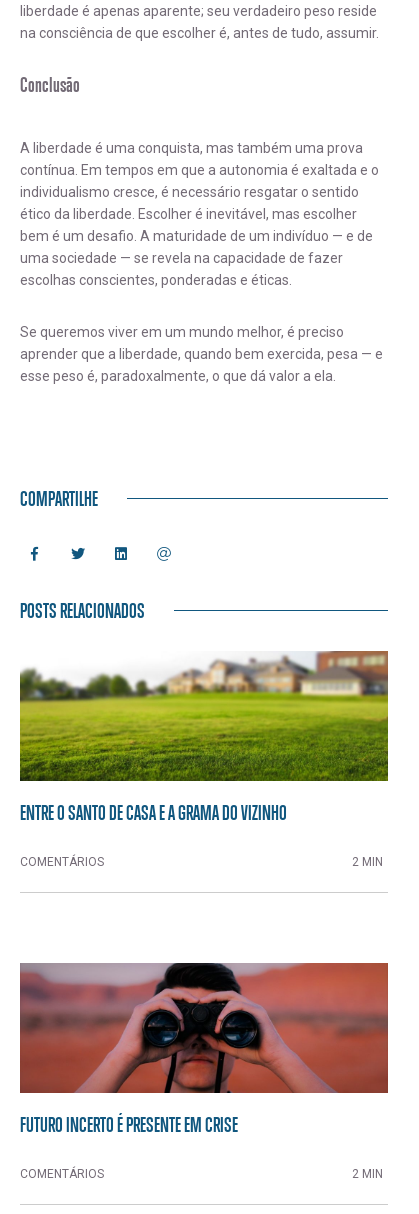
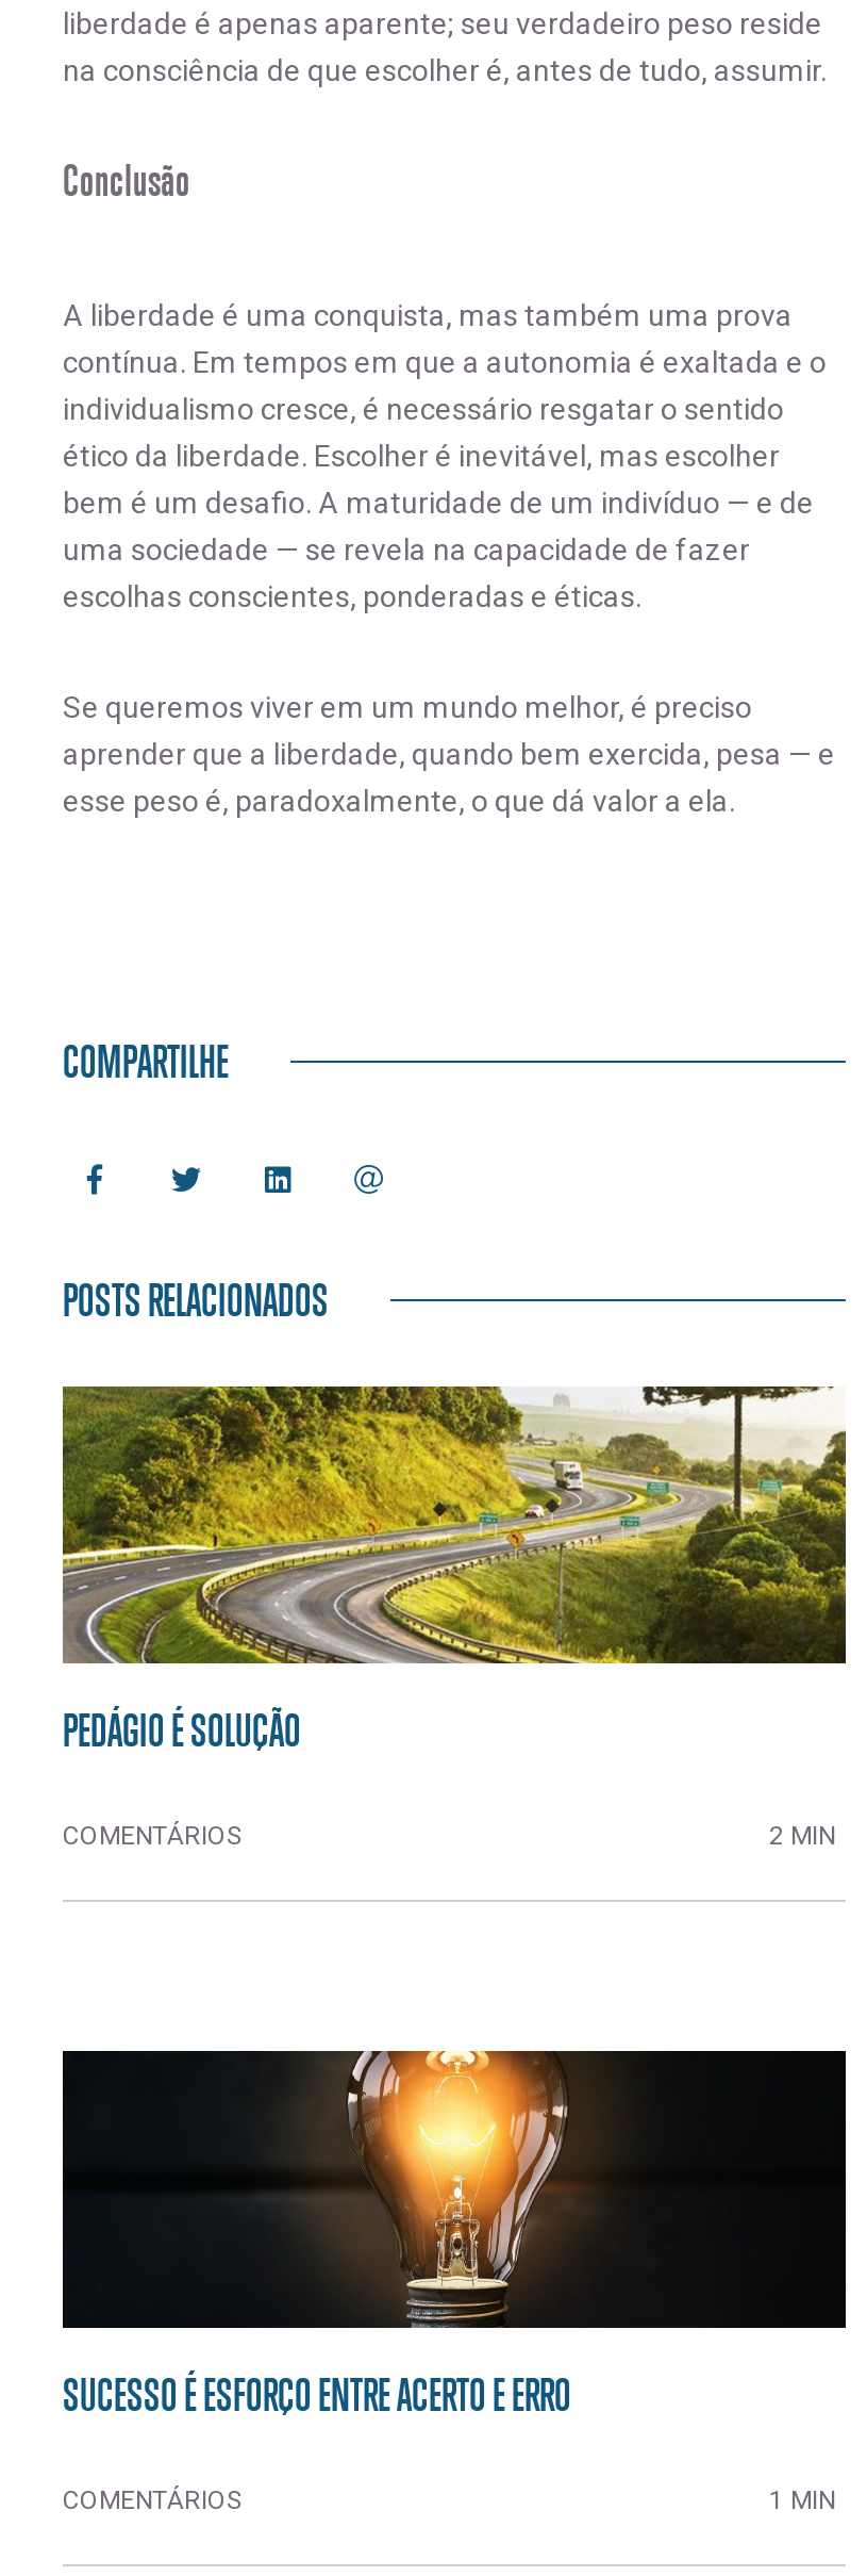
- [image]
- ENTRE O SANTO DE CASA E A GRAMA DO VIZINHO
+ [image]
+ PEDÁGIO É SOLUÇÃO

- [image]
- FUTURO INCERTO É PRESENTE EM CRISE
+ [image]
+ SUCESSO É ESFORÇO ENTRE ACERTO E ERRO

- 2 MIN
+ 1 MIN
